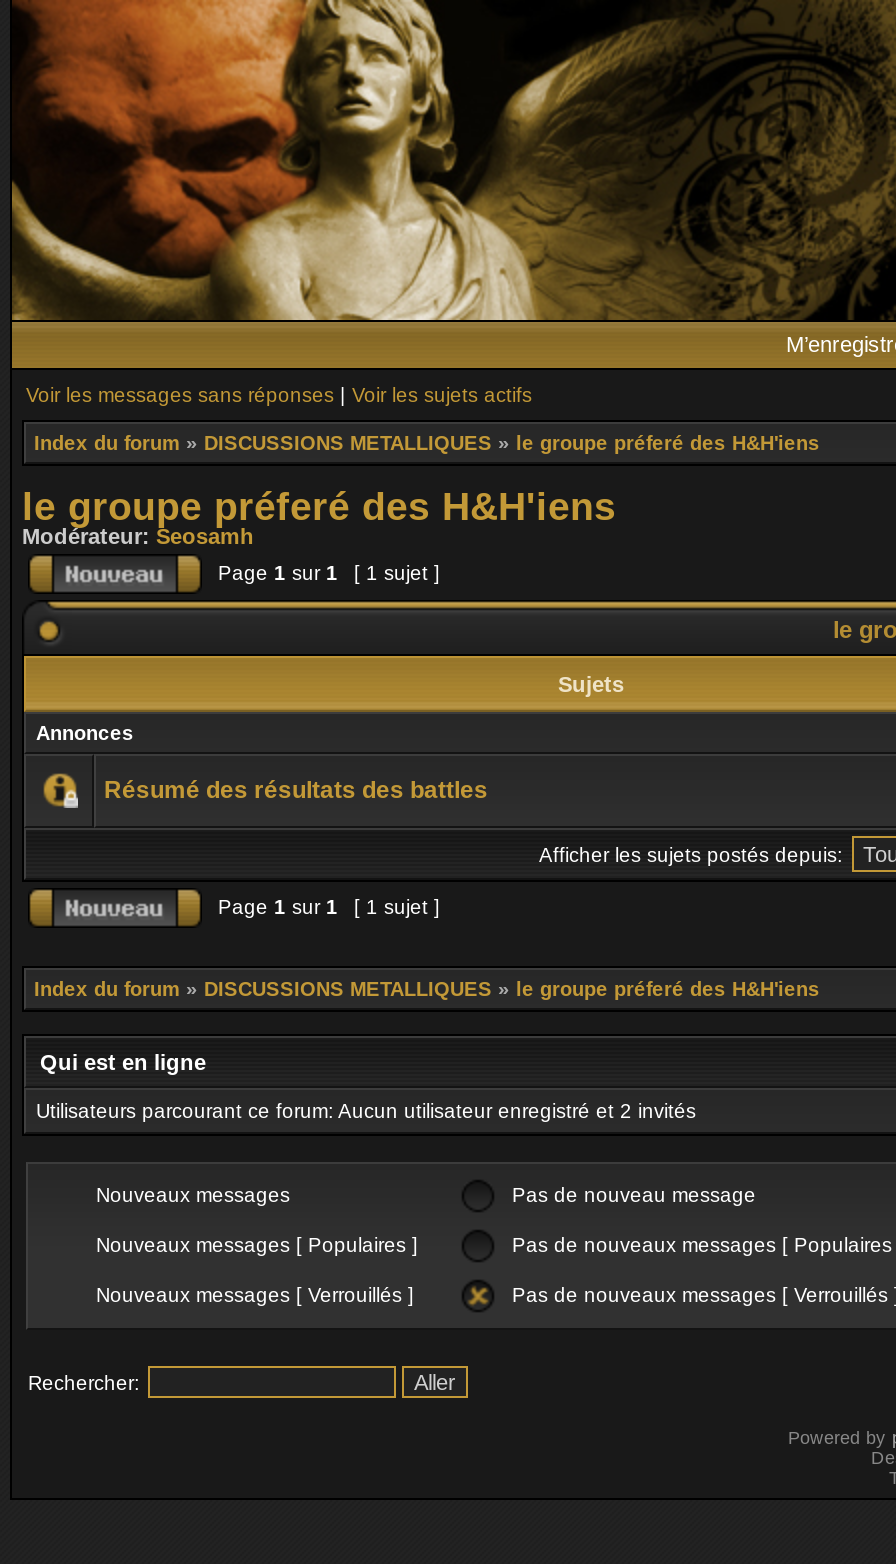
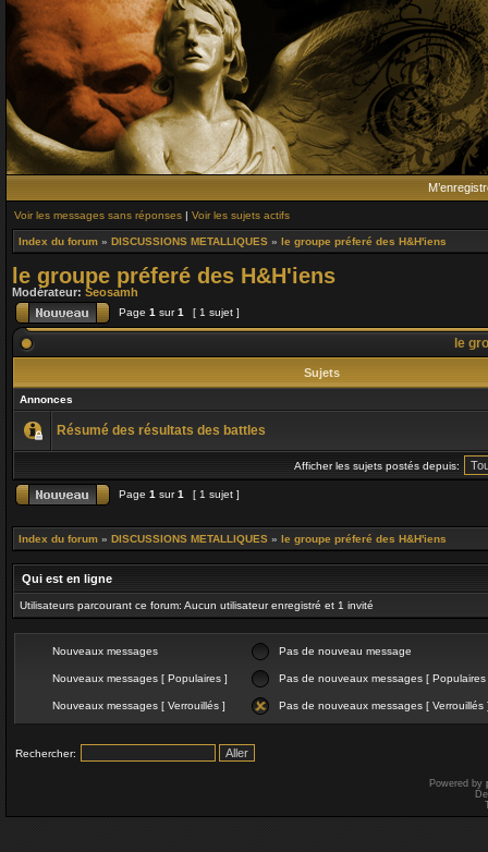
- Utilisateurs parcourant ce forum: Aucun utilisateur enregistré et 2 invités
+ Utilisateurs parcourant ce forum: Aucun utilisateur enregistré et 1 invité
